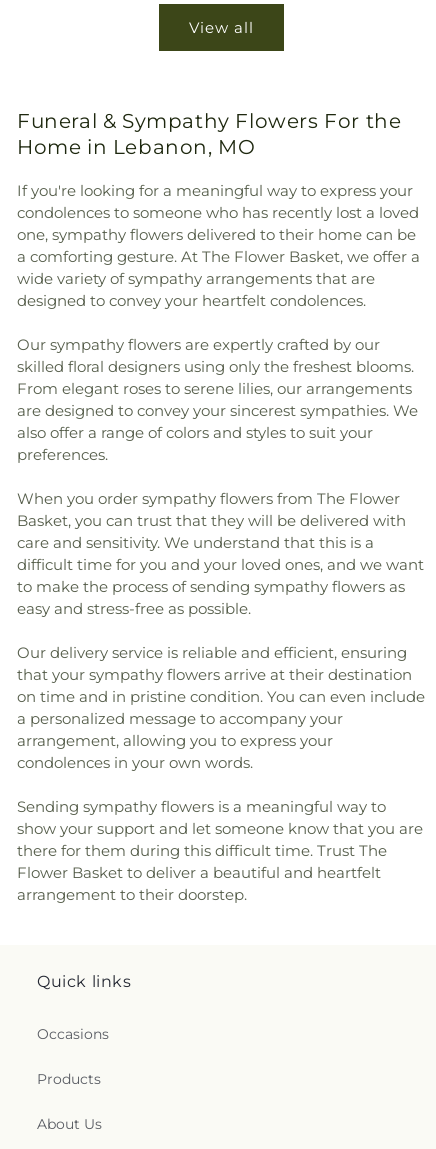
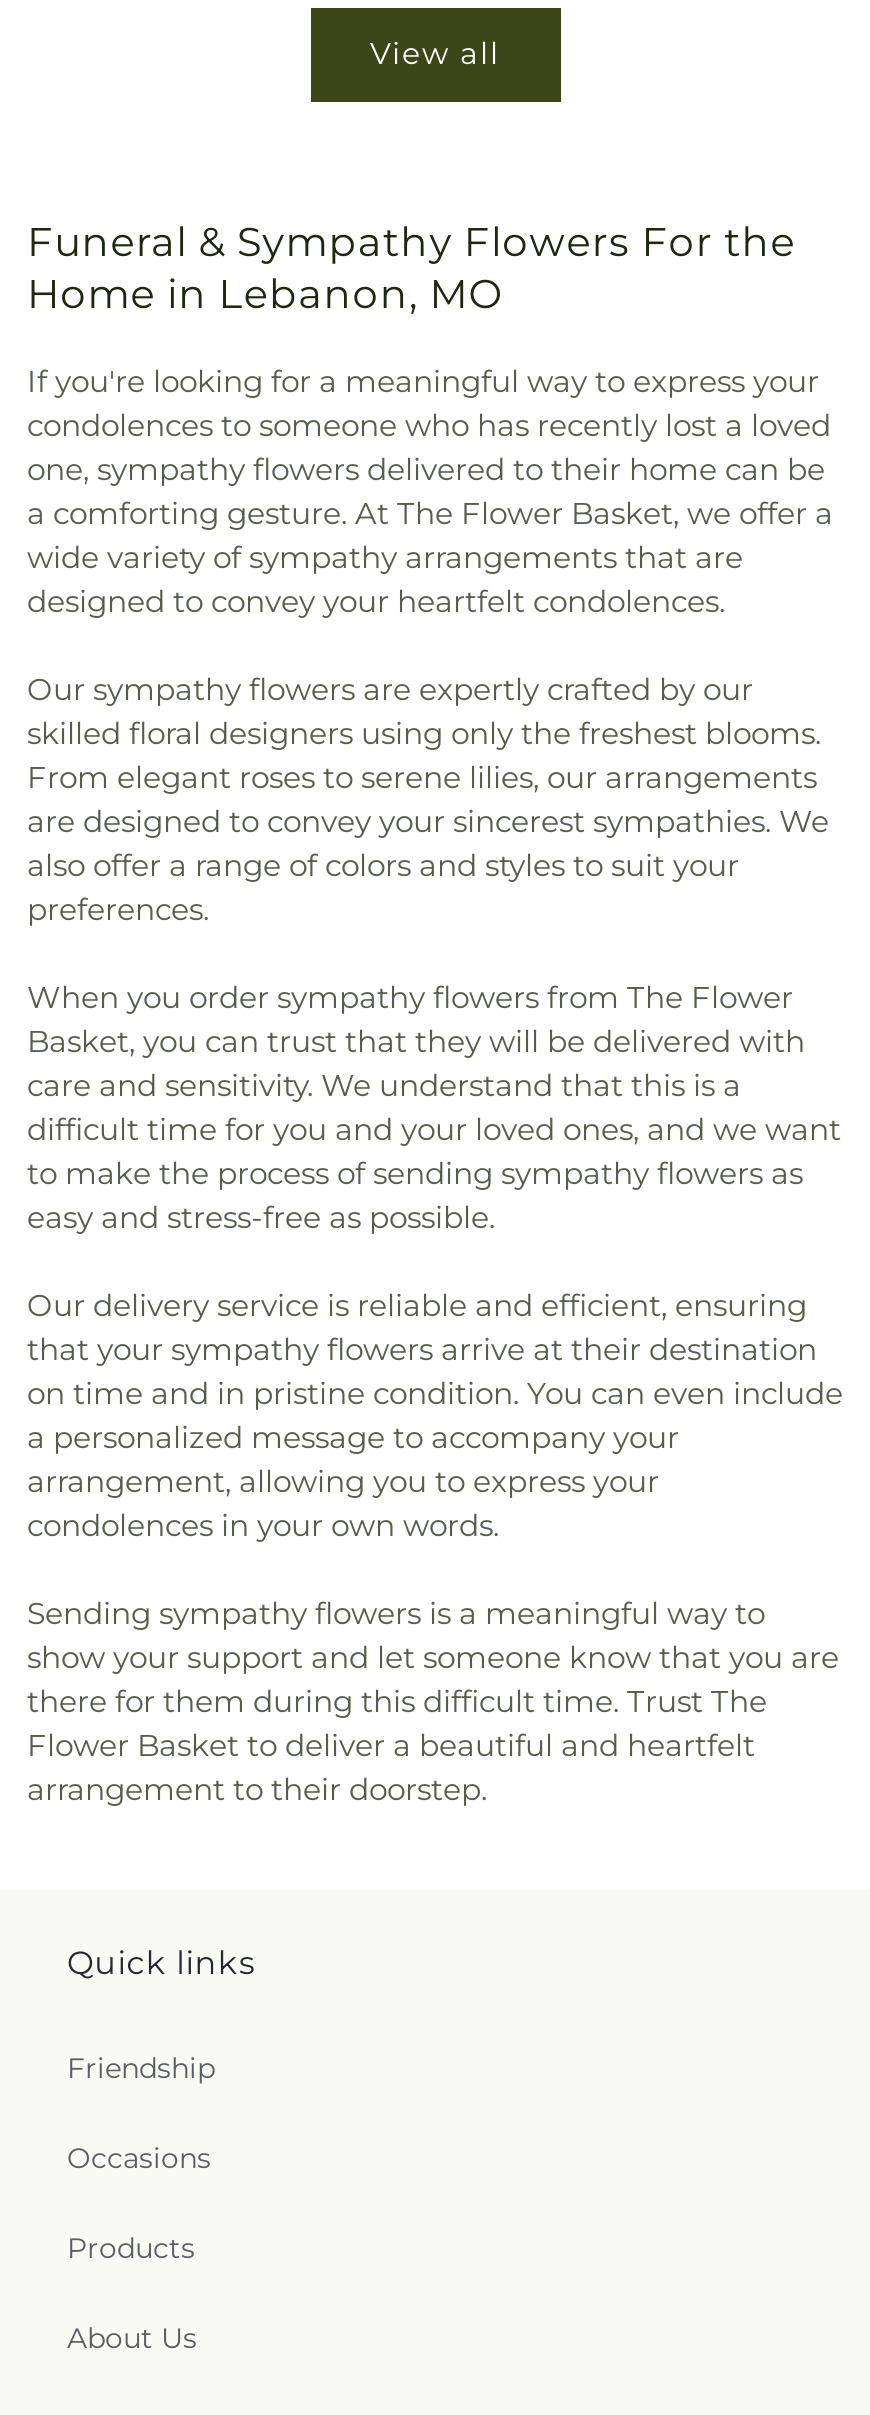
+ Friendship
